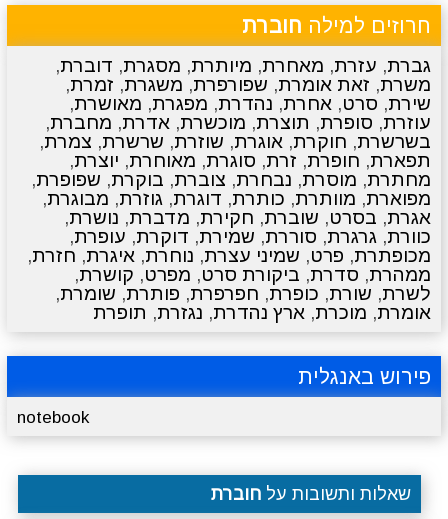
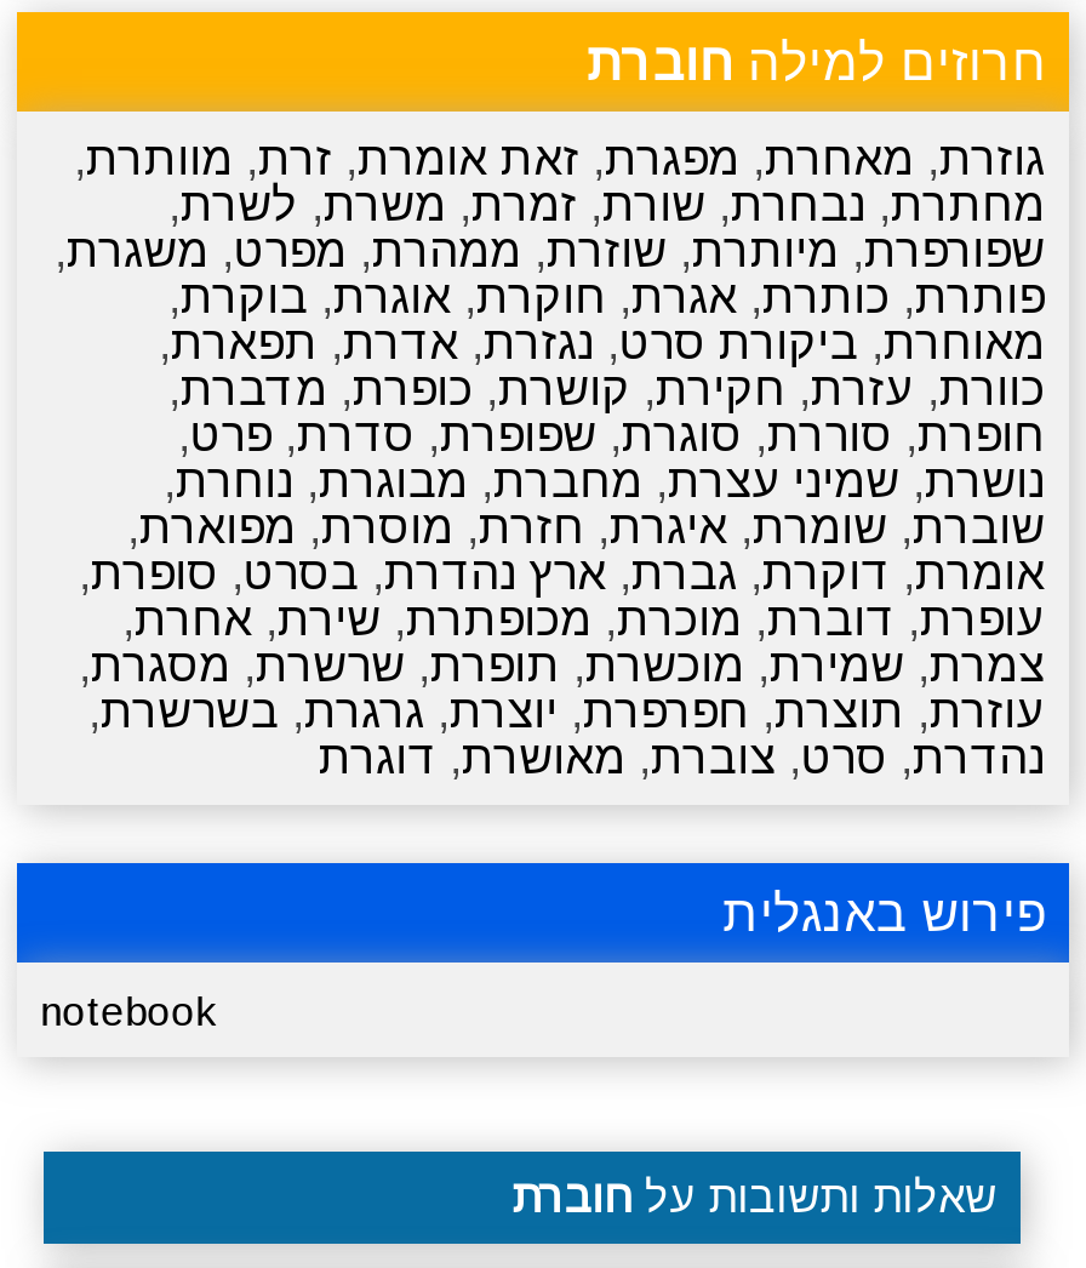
- גברת, עזרת, מאחרת, מיותרת, מסגרת, דוברת,
- משרת, זאת אומרת, שפורפרת, משגרת, זמרת,
- שירת, סרט, אחרת,נהדרת, מפגרת, מאושרת,
- עוזרת, סופרת, תוצרת, מוכשרת, אדרת, מחברת,
- בשרשרת, חוקרת, אוגרת, שוזרת, שרשרת, צמרת,
- תפארת, חופרת, זרת, סוגרת, מאוחרת, יוצרת,
- מחתרת, מוסרת, נבחרת, צוברת, בוקרת, שפופרת,
- מפוארת, מוותרת, כותרת, דוגרת, גוזרת, מבוגרת,
- אגרת, בסרט, שוברת, חקירת, מדברת, נושרת,
- כוורת, גרגרת, סוררת, שמירת, דוקרת, עופרת,
- מכופתרת, פרט, שמיני עצרת,נוחרת, איגרת, חזרת,
- ממהרת, סדרת, ביקורת סרט, מפרט, קושרת,
- לשרת, שורת, כופרת, חפרפרת, פותרת, שומרת,
- אומרת, מוכרת, ארץ נהדרת, נגזרת, תופרת
+ גוזרת, מאחרת, מפגרת, זאת אומרת, זרת, מוותרת,
+ מחתרת, נבחרת, שורת, זמרת, משרת, לשרת,
+ שפורפרת, מיותרת, שוזרת, ממהרת, מפרט, משגרת,
+ פותרת, כותרת, אגרת, חוקרת, אוגרת, בוקרת,
+ מאוחרת, ביקורת סרט, נגזרת, אדרת, תפארת,
+ כוורת, עזרת, חקירת, קושרת, כופרת, מדברת,
+ חופרת, סוררת, סוגרת, שפופרת, סדרת, פרט,
+ נושרת, שמיני עצרת, מחברת, מבוגרת, נוחרת,
+ שוברת, שומרת, איגרת, חזרת, מוסרת, מפוארת,
+ אומרת, דוקרת, גברת, ארץ נהדרת, בסרט, סופרת,
+ עופרת, דוברת, מוכרת, מכופתרת, שירת, אחרת,
+ צמרת, שמירת, מוכשרת, תופרת, שרשרת, מסגרת,
+ עוזרת, תוצרת, חפרפרת, יוצרת, גרגרת, בשרשרת,
+ נהדרת, סרט, צוברת, מאושרת, דוגרת
